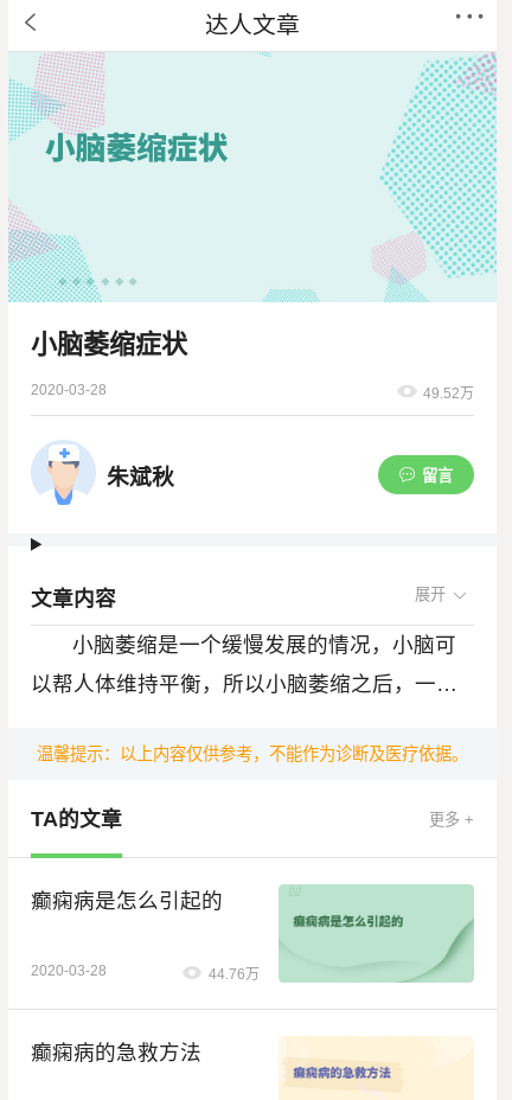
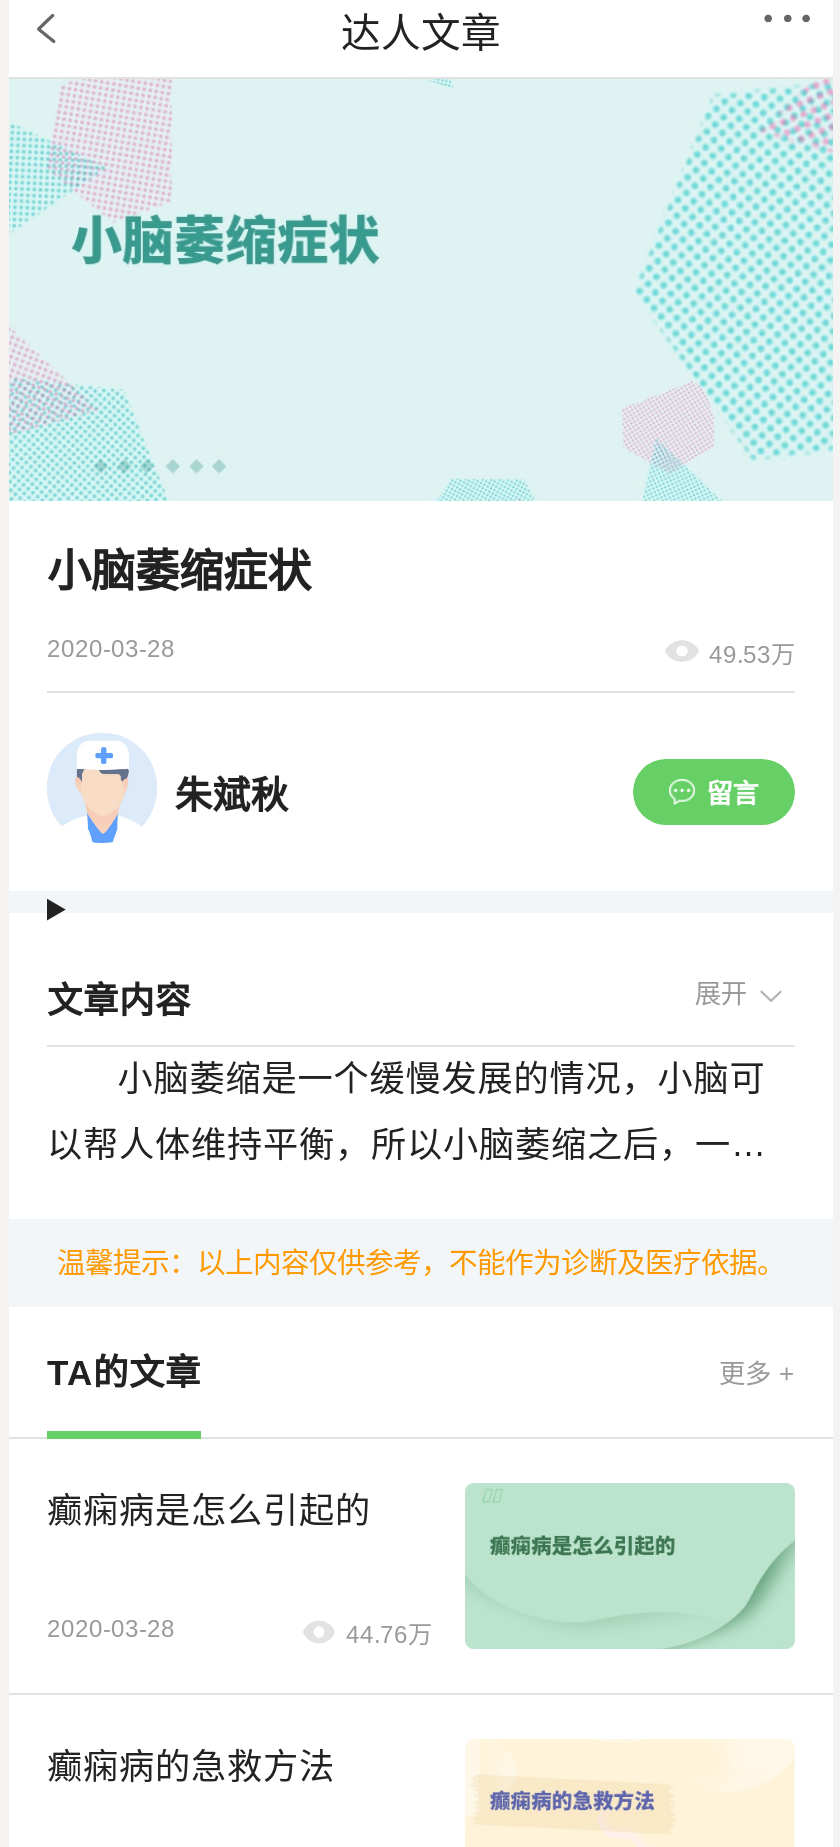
- 49.52万
+ 49.53万
